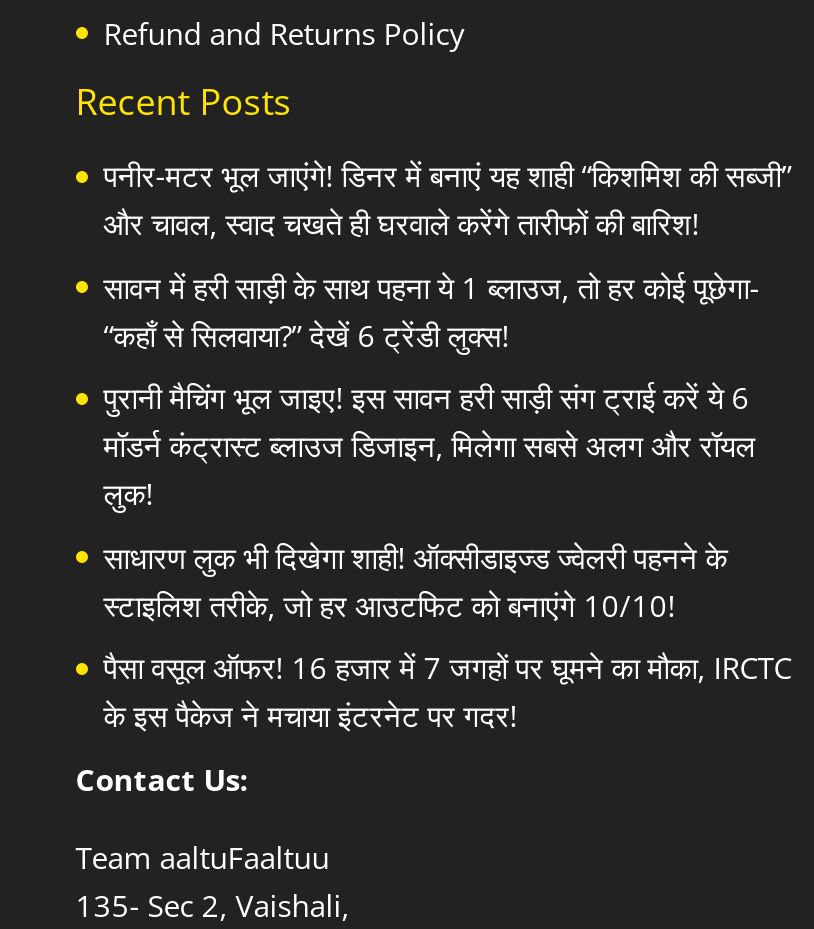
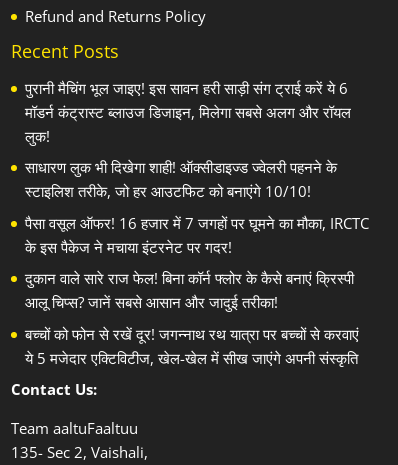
- पनीर-मटर भूल जाएंगे! डिनर में बनाएं यह शाही “किशमिश की सब्जी”
- और चावल, स्वाद चखते ही घरवाले करेंगे तारीफों की बारिश!
- सावन में हरी साड़ी के साथ पहना ये 1 ब्लाउज, तो हर कोई पूछेगा-
- “कहाँ से सिलवाया?” देखें 6 ट्रेंडी लुक्स!

moved up: पुरानी मैचिंग भूल जाइए! इस सावन हरी साड़ी संग ट्राई करें ये 6 | मॉडर्न कंट्रास्ट ब्लाउज डिजाइन, मिलेगा सबसे अलग और रॉयल | लुक! | साधारण लुक भी दिखेगा शाही! ऑक्सीडाइज्ड ज्वेलरी पहनने के | स्टाइलिश तरीके, जो हर आउटफिट को बनाएंगे 10/10! | पैसा वसूल ऑफर! 16 हजार में 7 जगहों पर घूमने का मौका, IRCTC | के इस पैकेज ने मचाया इंटरनेट पर गदर!

+ दुकान वाले सारे राज फेल! बिना कॉर्न फ्लोर के कैसे बनाएं क्रिस्पी
+ आलू चिप्स? जानें सबसे आसान और जादुई तरीका!
+ बच्चों को फोन से रखें दूर! जगन्नाथ रथ यात्रा पर बच्चों से करवाएं
+ ये 5 मजेदार एक्टिविटीज, खेल-खेल में सीख जाएंगे अपनी संस्कृति
